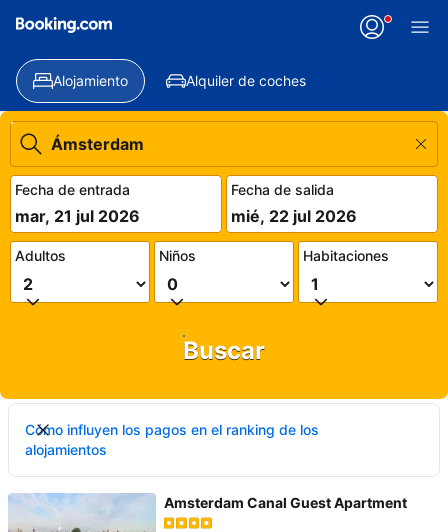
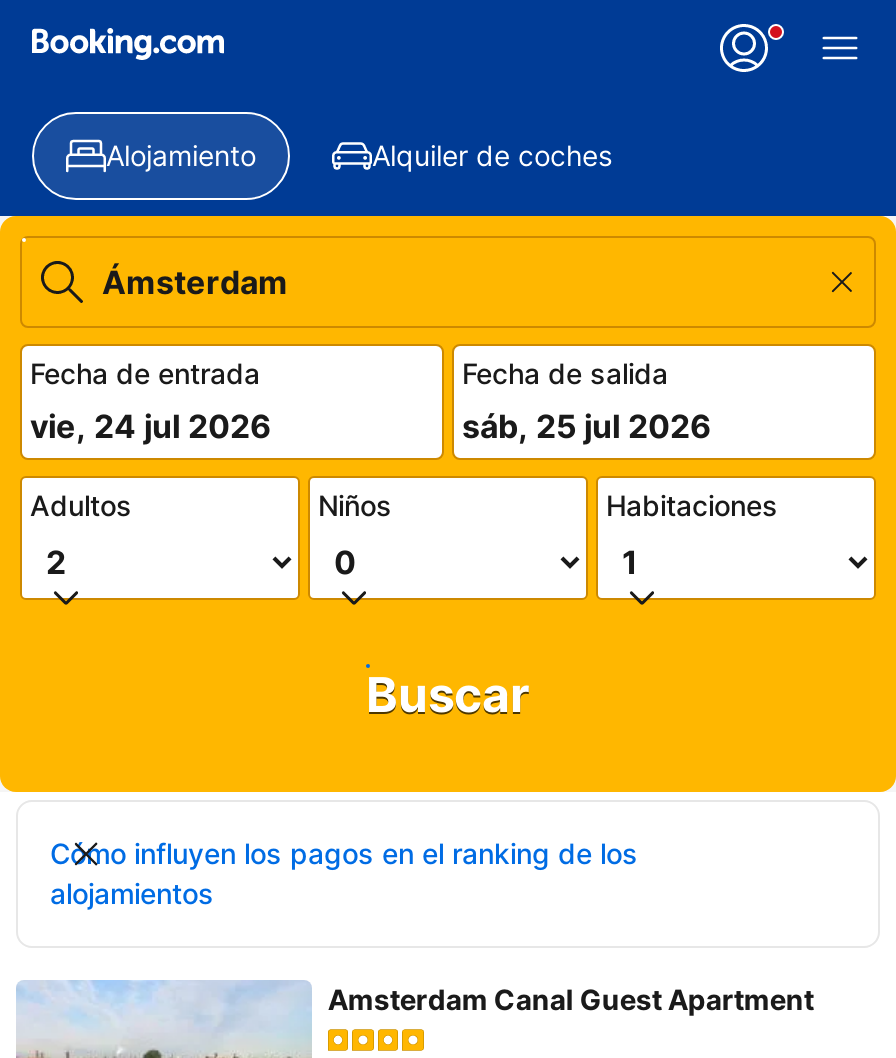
- mar, 21 jul 2026
+ vie, 24 jul 2026

- mié, 22 jul 2026
+ sáb, 25 jul 2026
